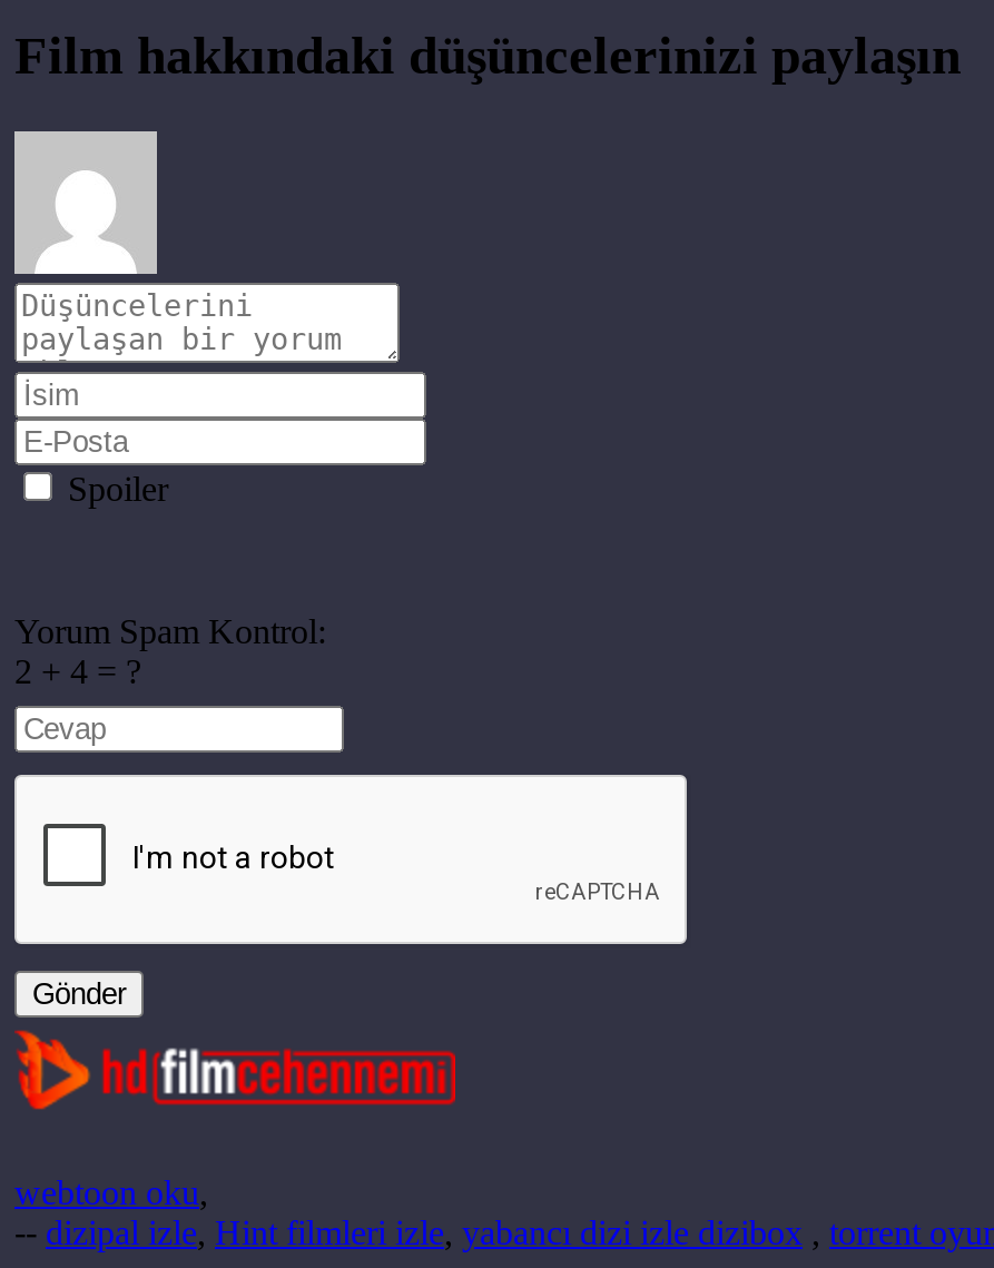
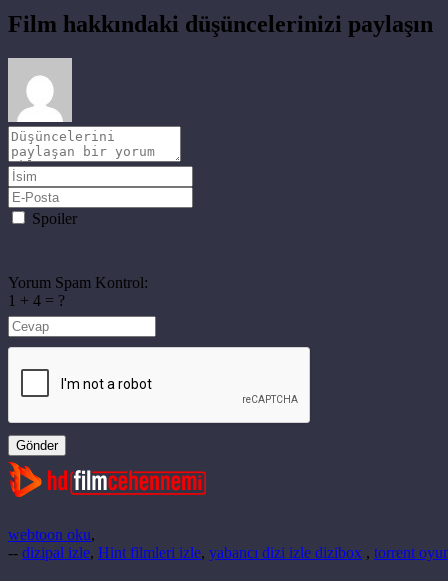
- 2 + 4 = ?
+ 1 + 4 = ?
